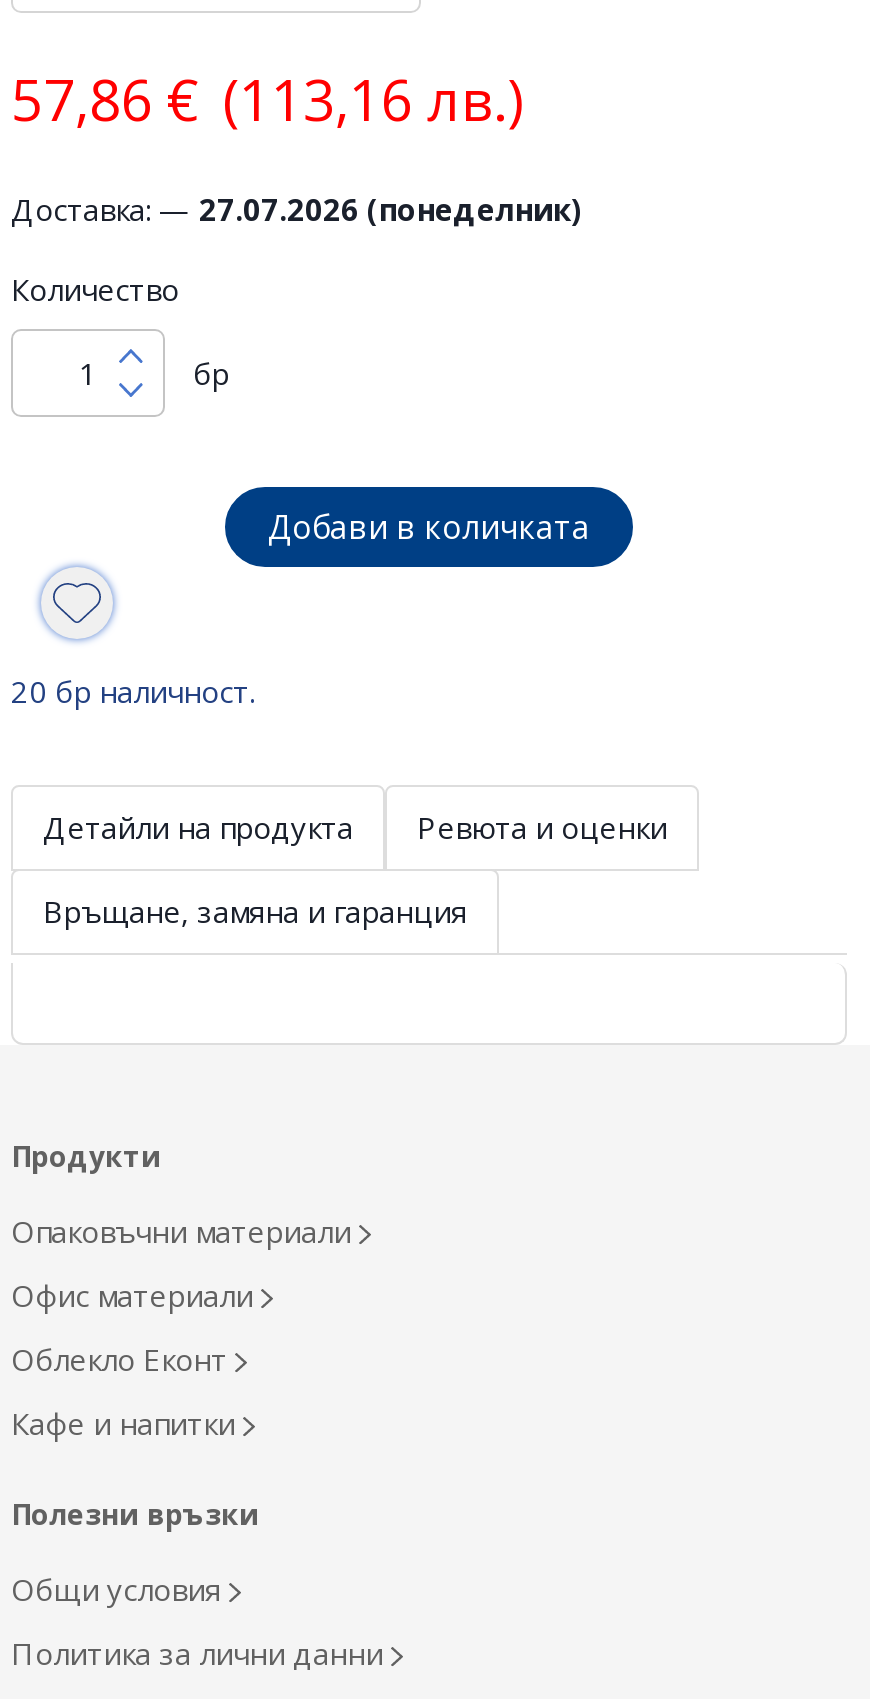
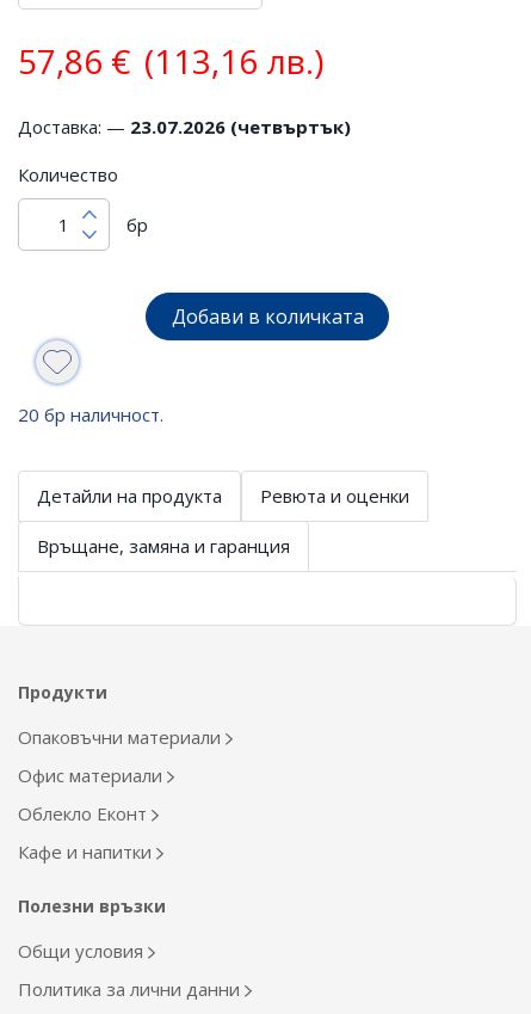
- Доставка: — 27.07.2026 (понеделник)
+ Доставка: — 23.07.2026 (четвъртък)
